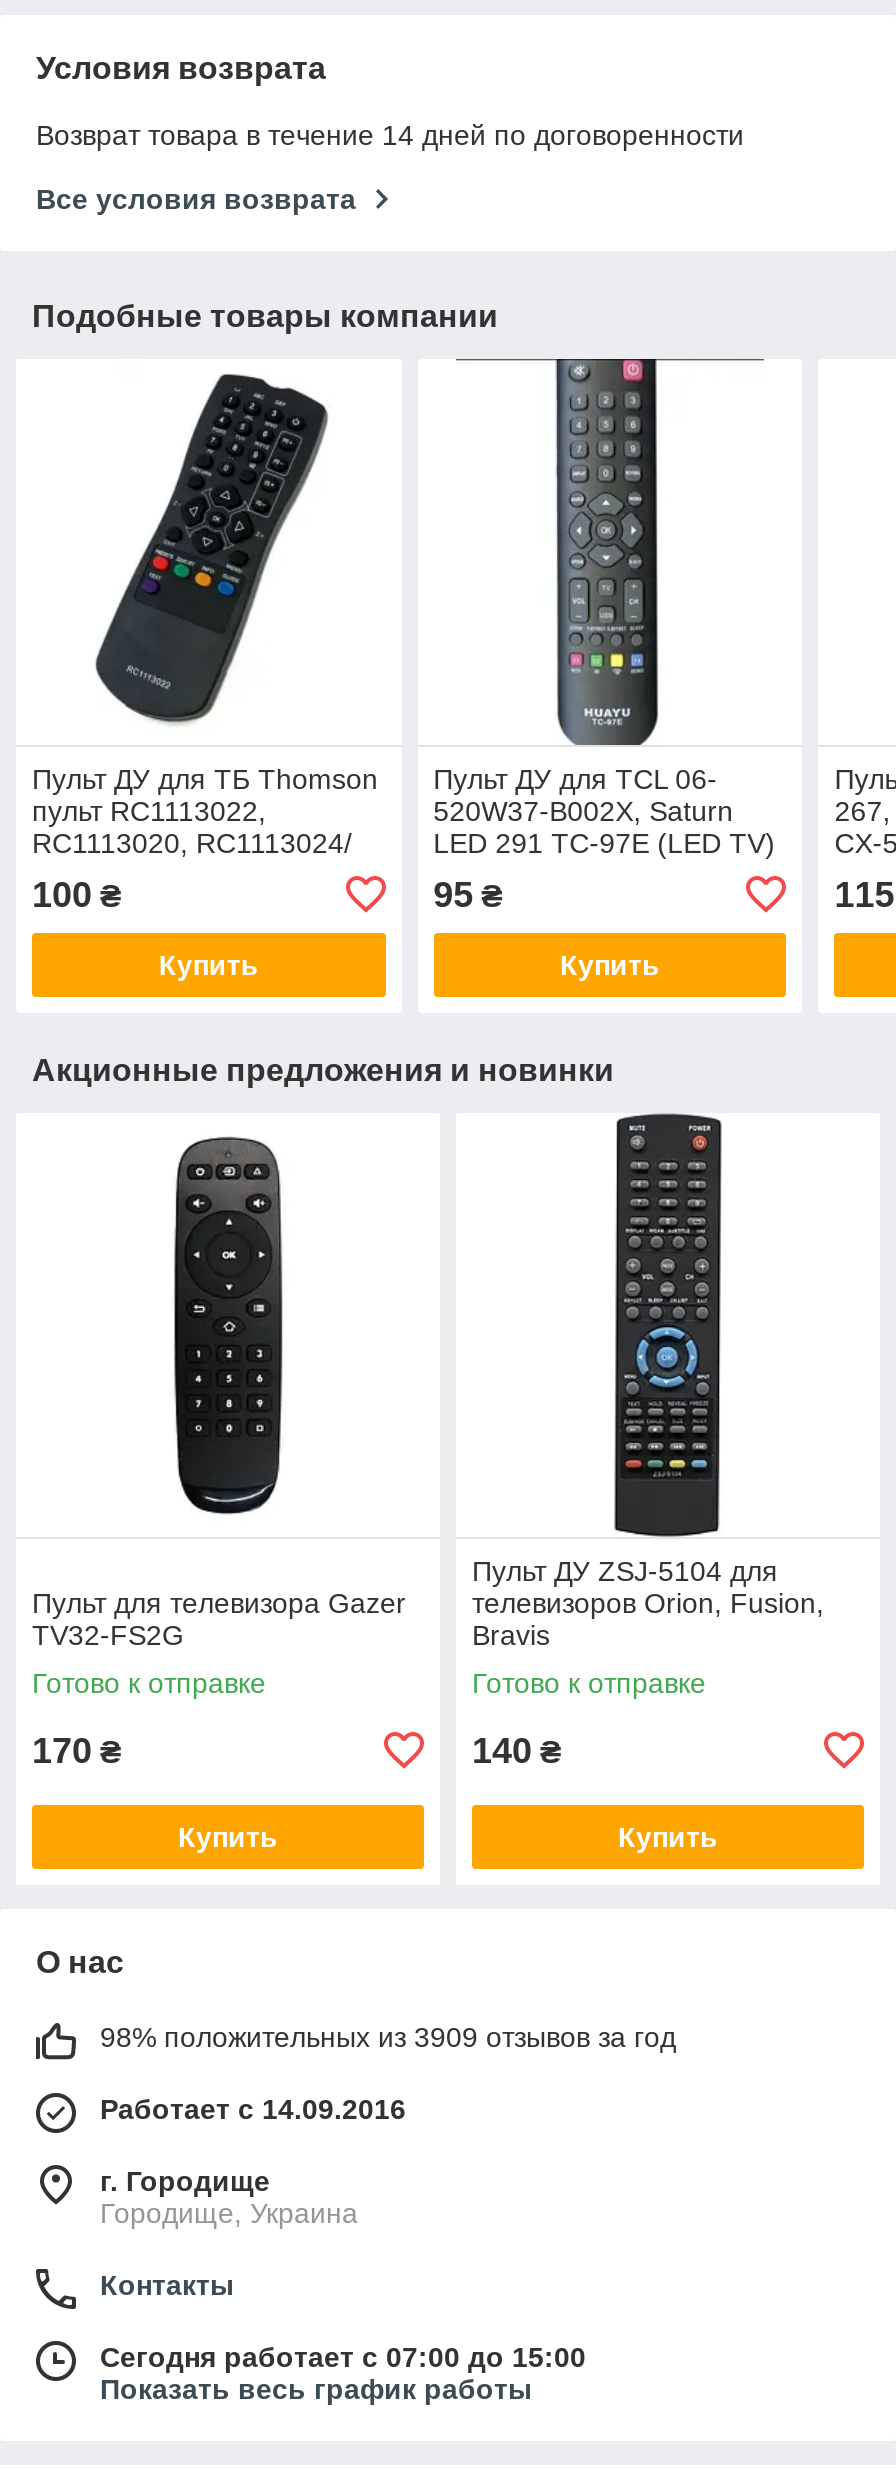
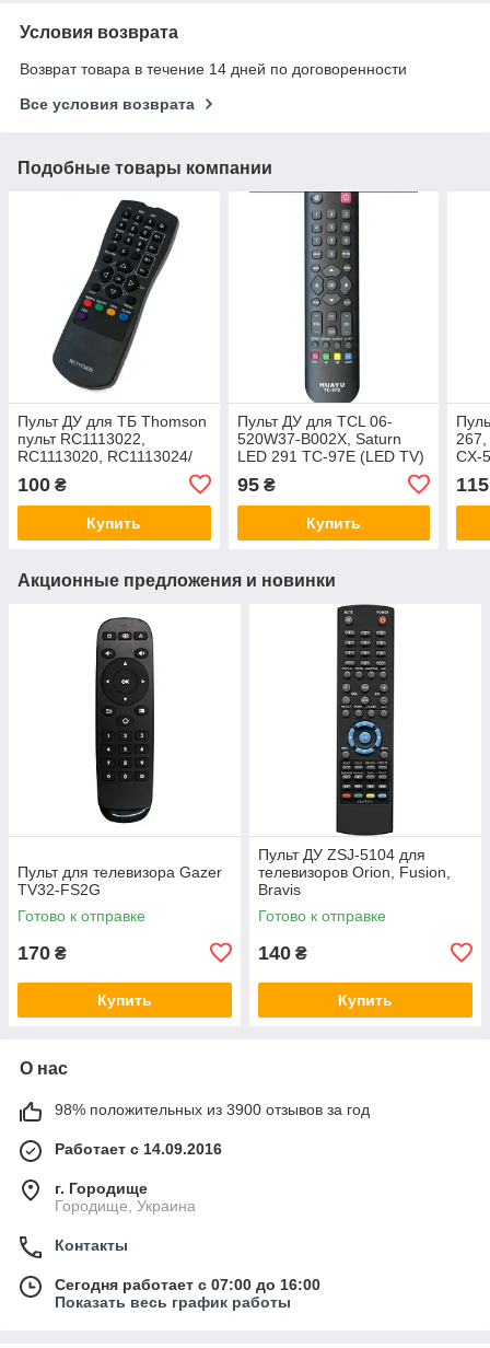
- 98% положительных из 3909 отзывов за год
+ 98% положительных из 3900 отзывов за год

- Сегодня работает с 07:00 до 15:00
+ Сегодня работает с 07:00 до 16:00
